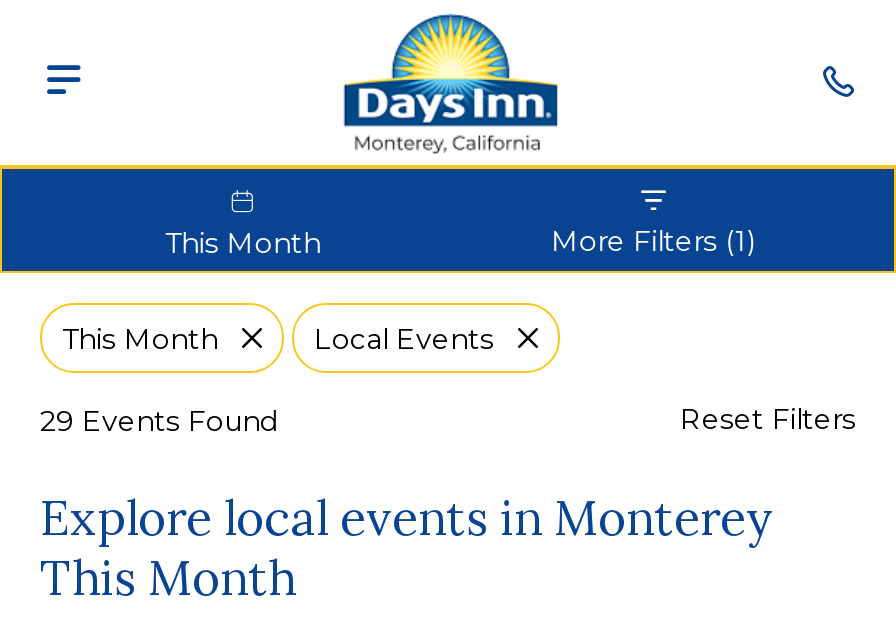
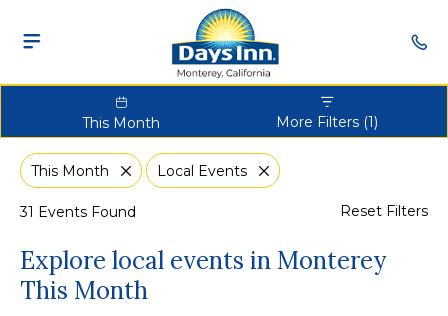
- 29 Events Found
+ 31 Events Found
